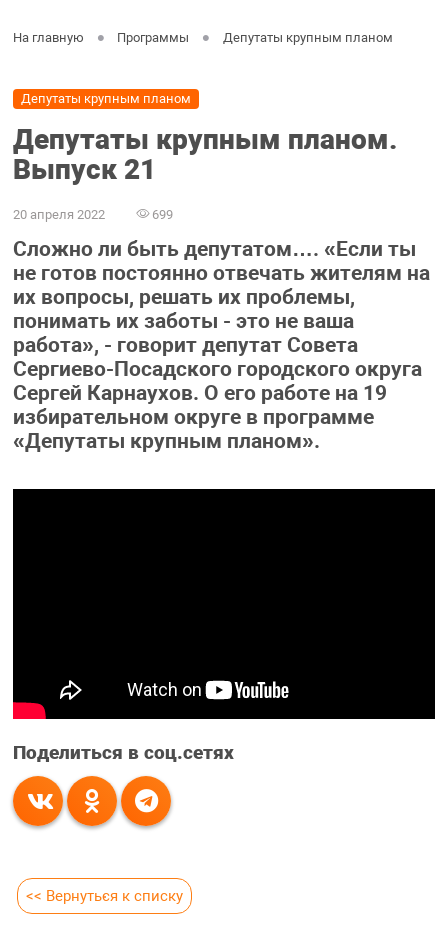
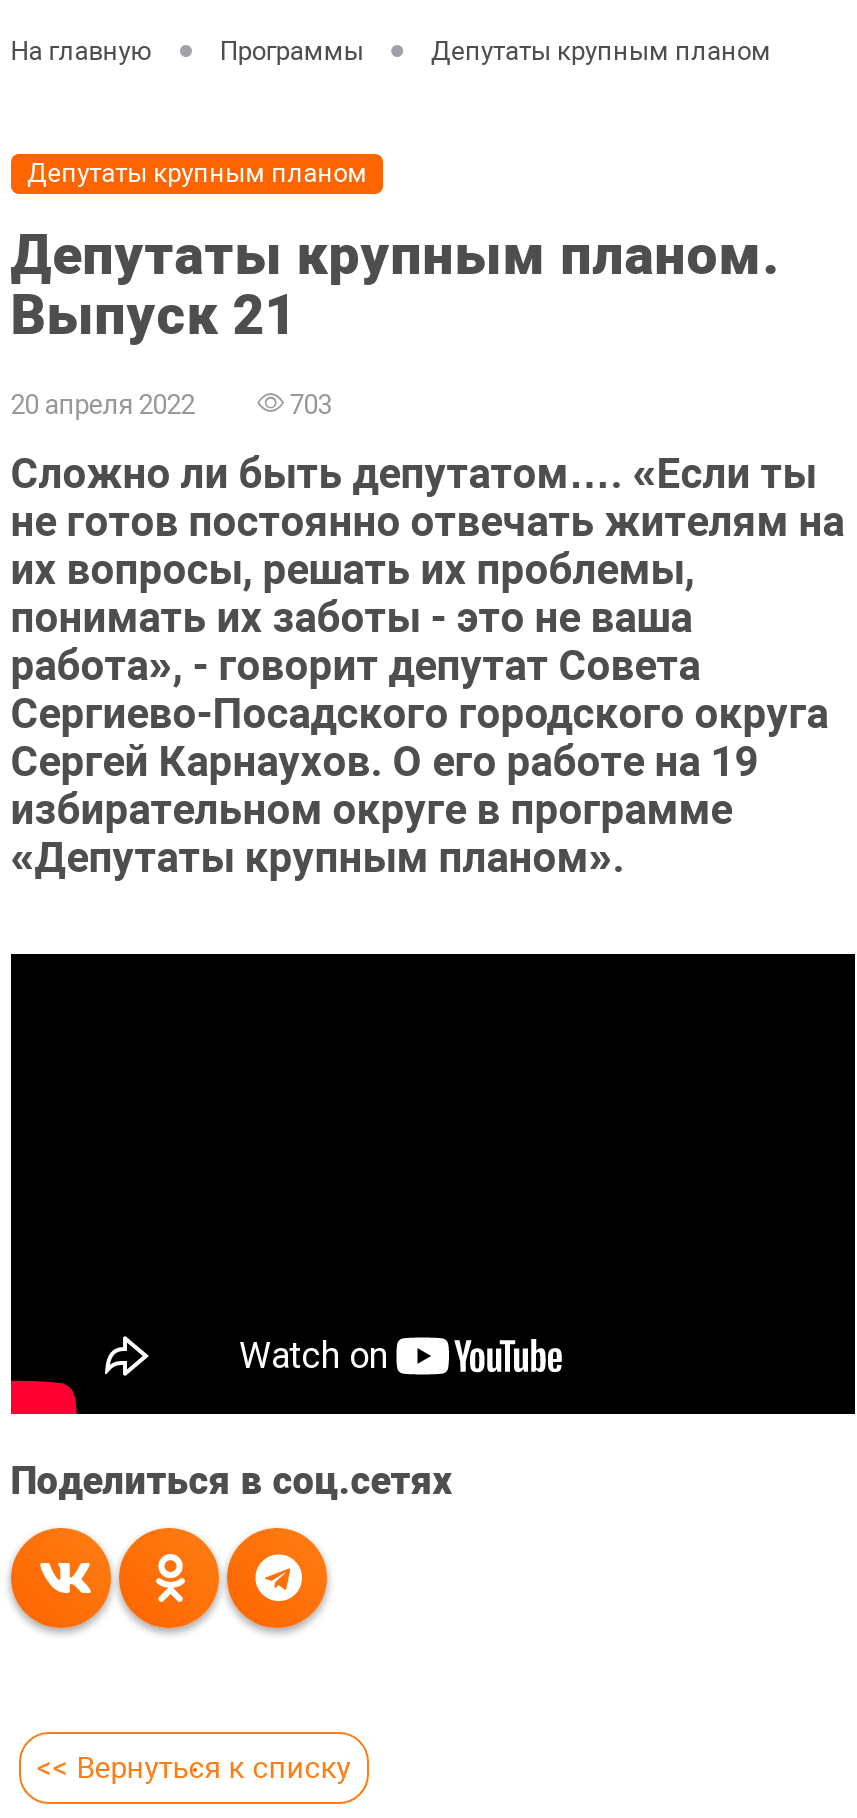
- 699
+ 703
